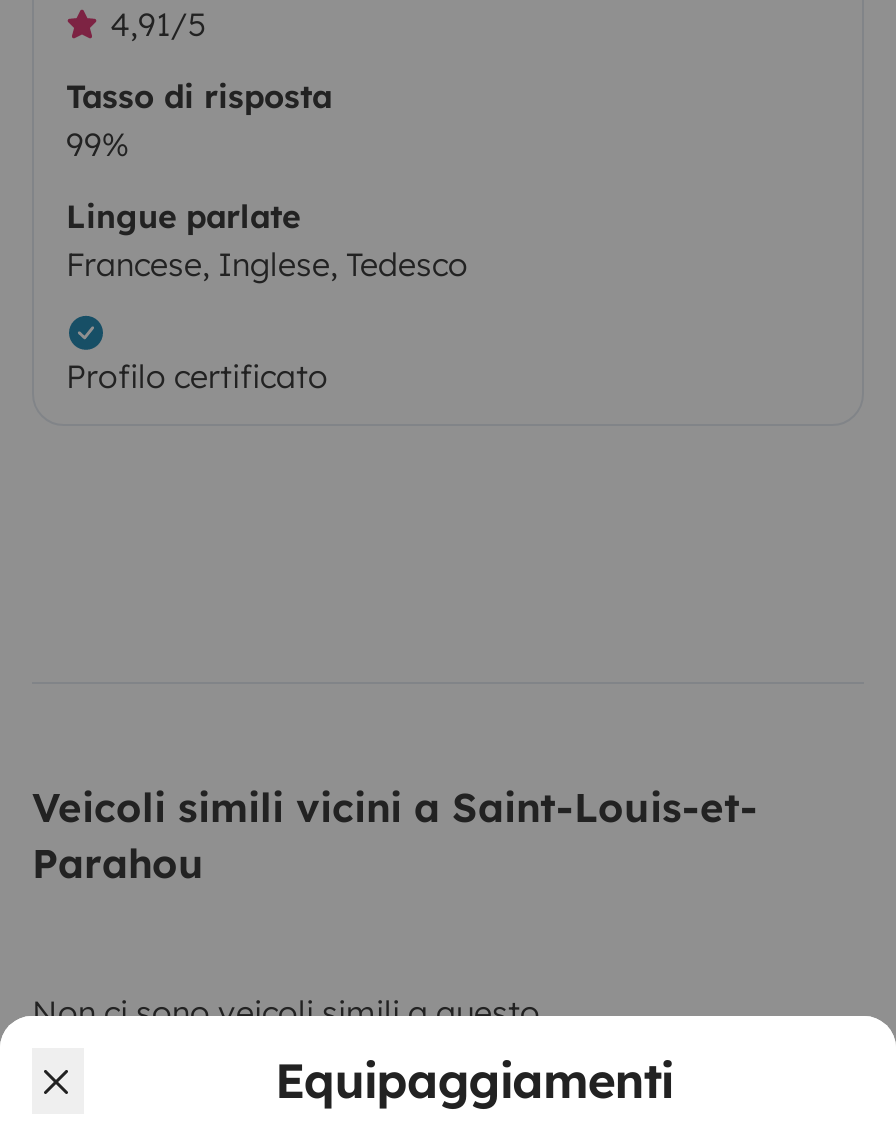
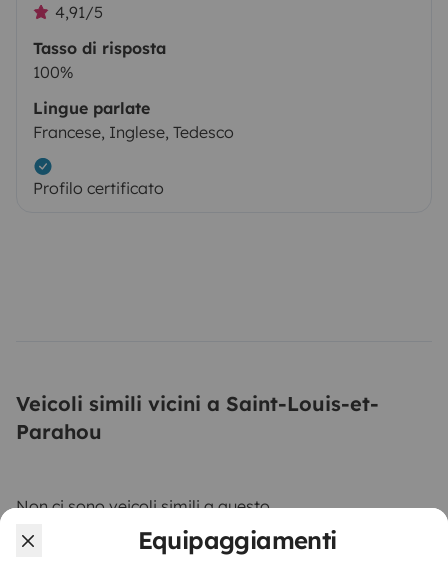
- 99%
+ 100%
